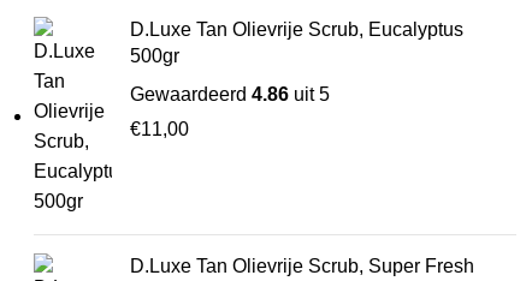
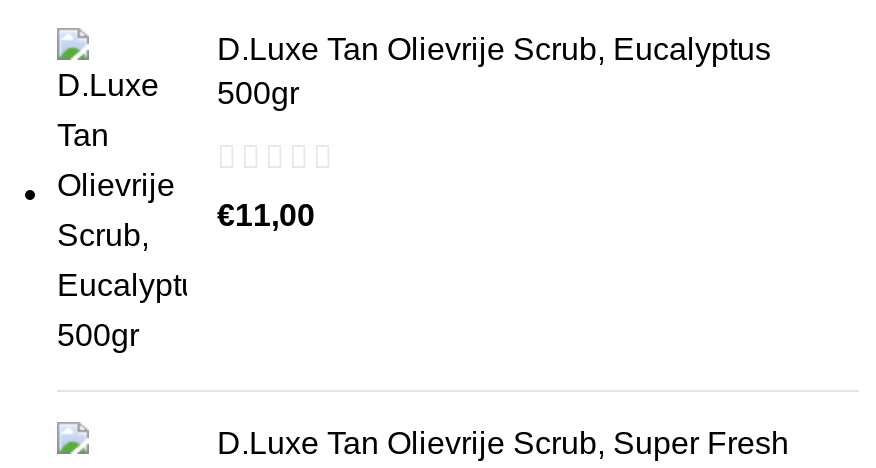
- Gewaardeerd 4.86 uit 5
